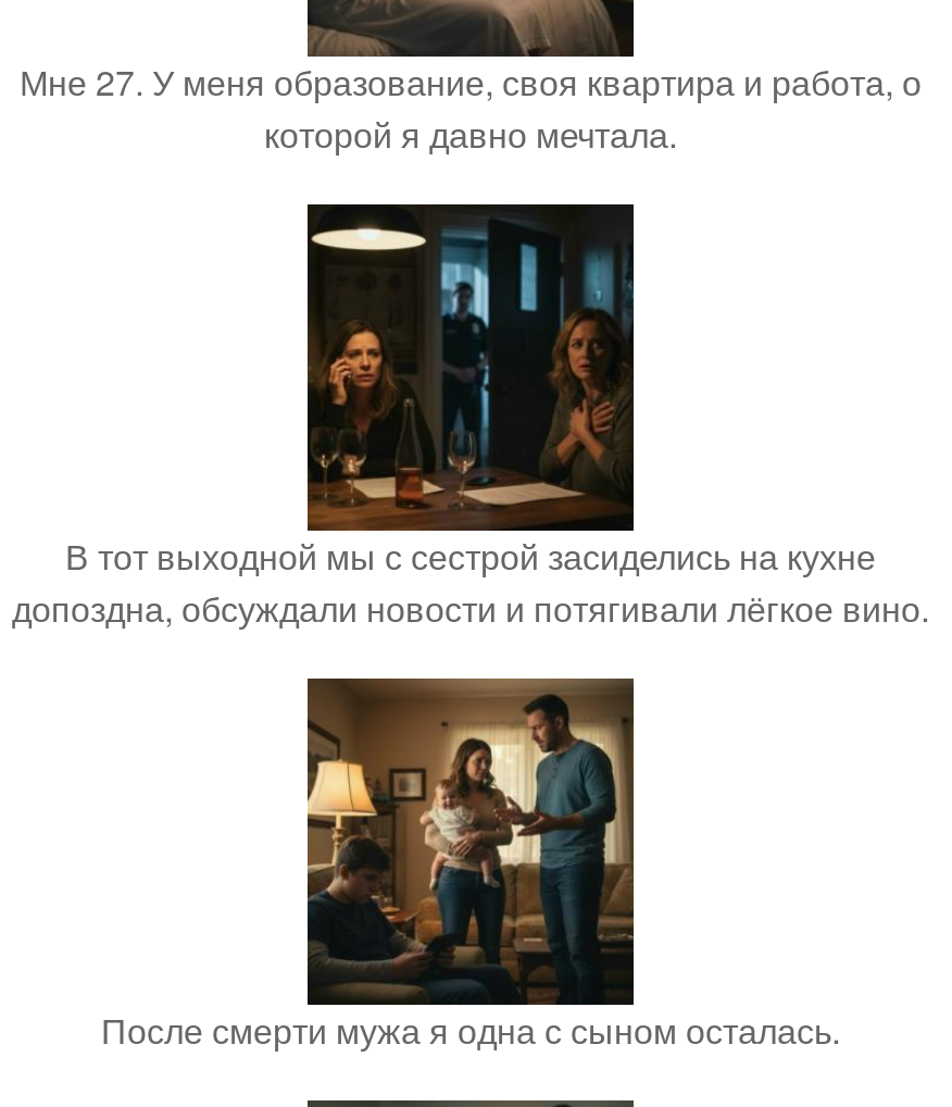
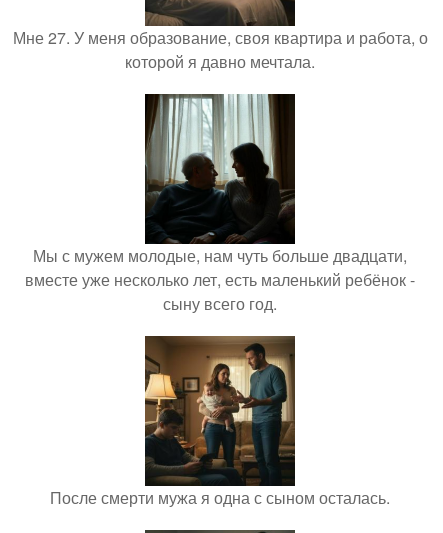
- [image]
- В тот выходной мы с сестрой засиделись на кухне
- допоздна, обсуждали новости и потягивали лёгкое вино.
+ [image]
+ Мы с мужем молодые, нам чуть больше двадцати,
+ вместе уже несколько лет, есть маленький ребёнок -
+ сыну всего год.
